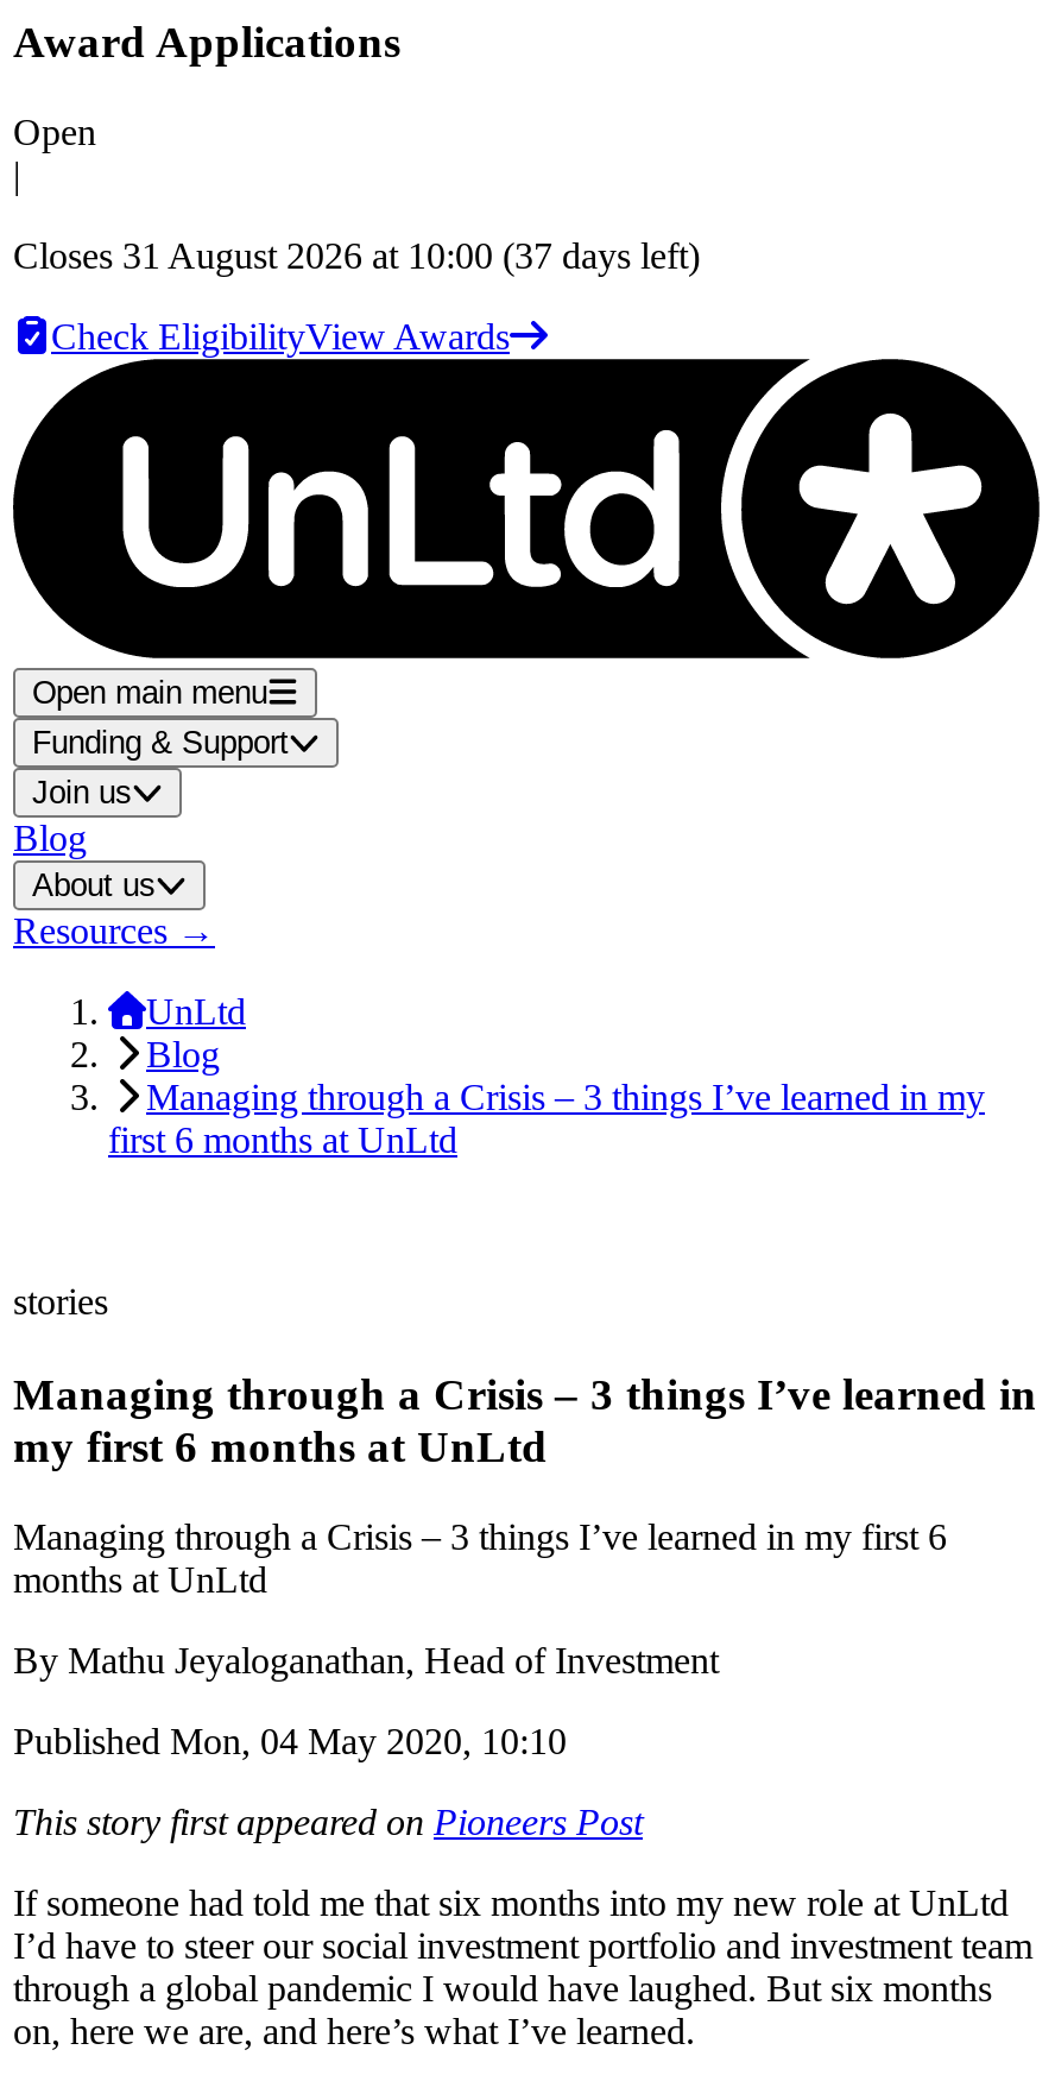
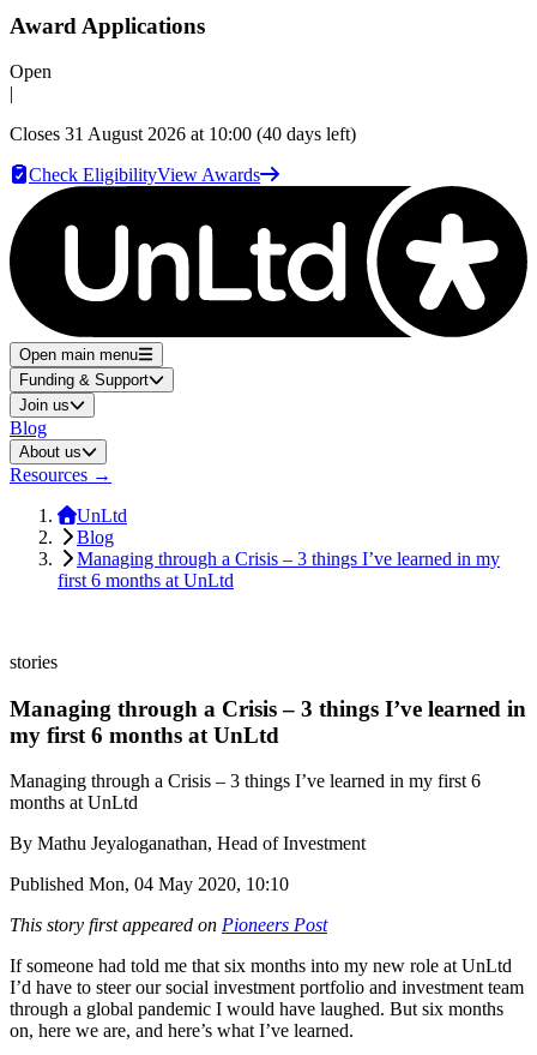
- Closes 31 August 2026 at 10:00 (37 days left)
+ Closes 31 August 2026 at 10:00 (40 days left)
